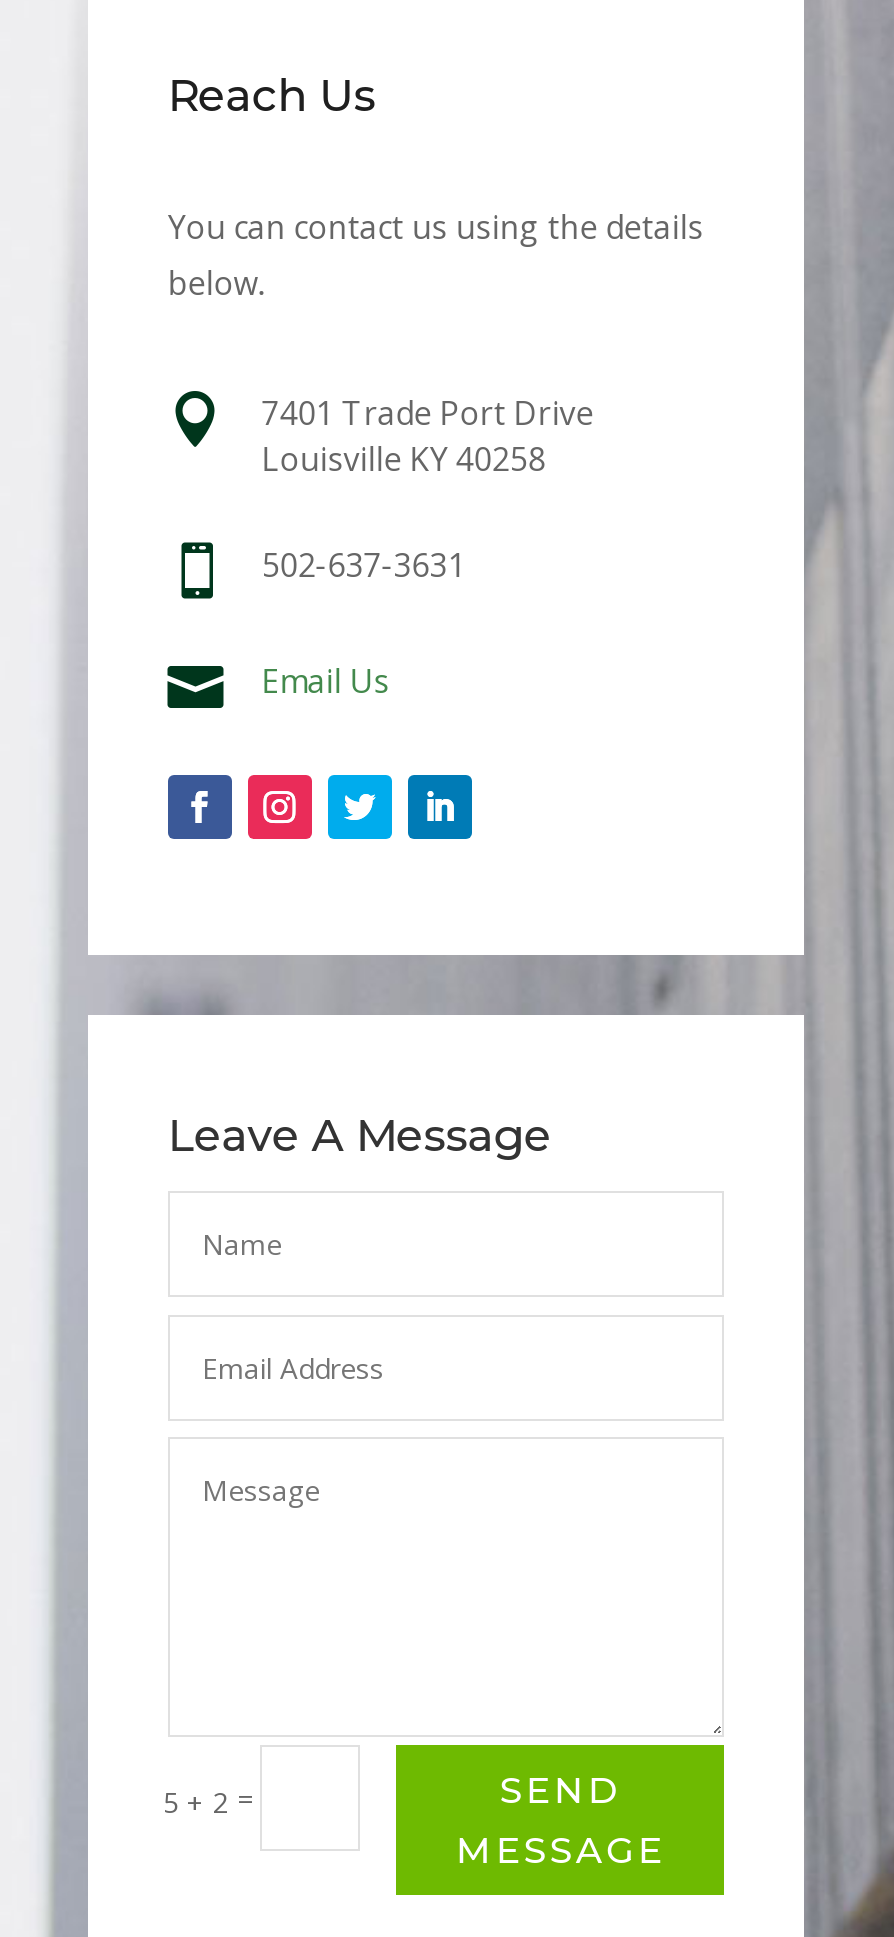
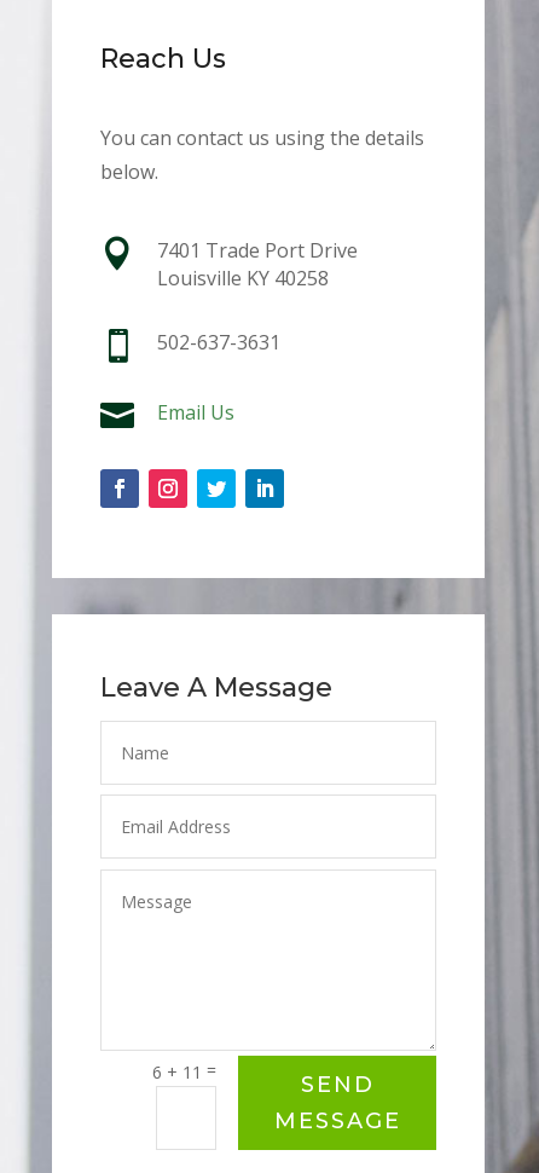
- 5 + 2 =
+ 6 + 11 =
